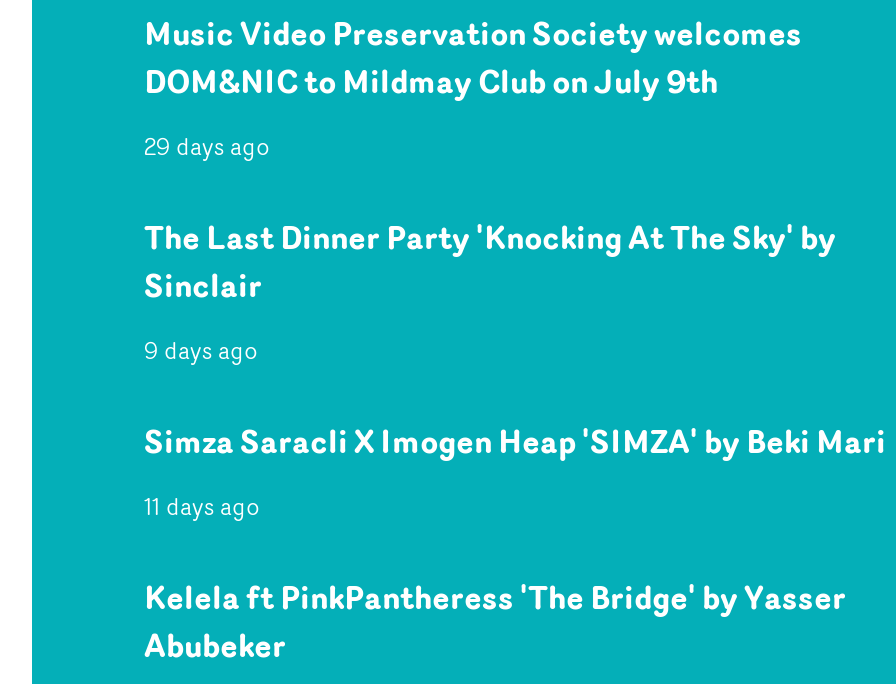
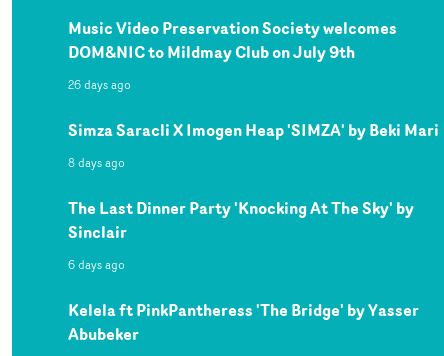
- 29 days ago
+ 26 days ago
+ 8 days ago

moved down: The Last Dinner Party 'Knocking At The Sky' by | Sinclair

- 9 days ago
- 11 days ago
+ 6 days ago

moved up: Simza Saracli X Imogen Heap 'SIMZA' by Beki Mari
